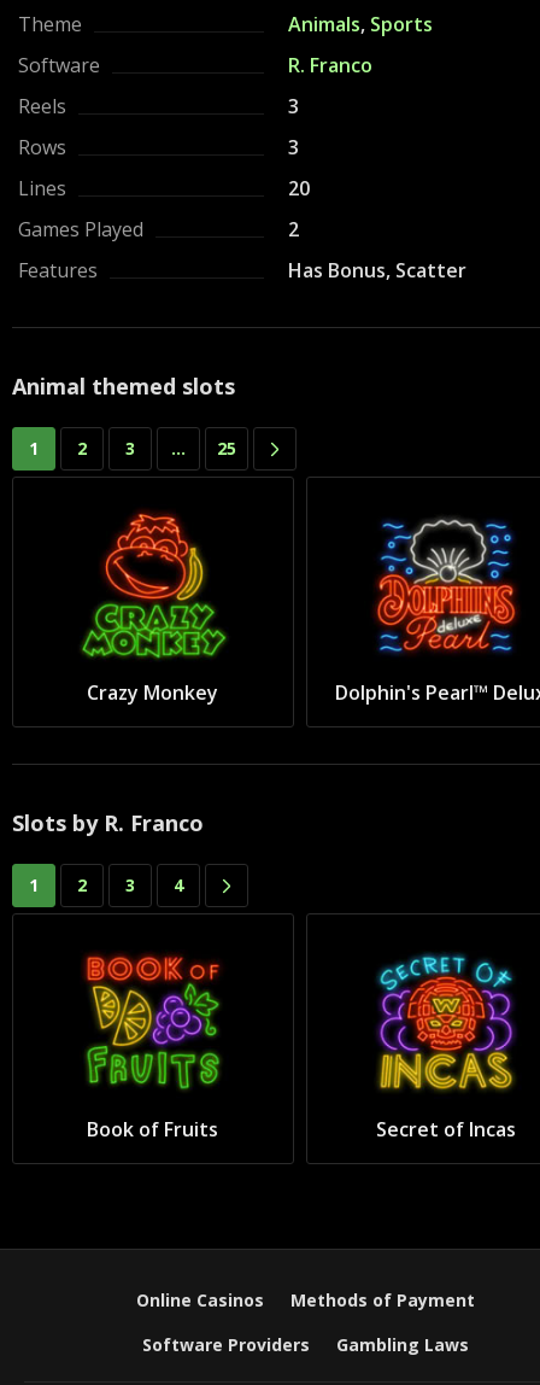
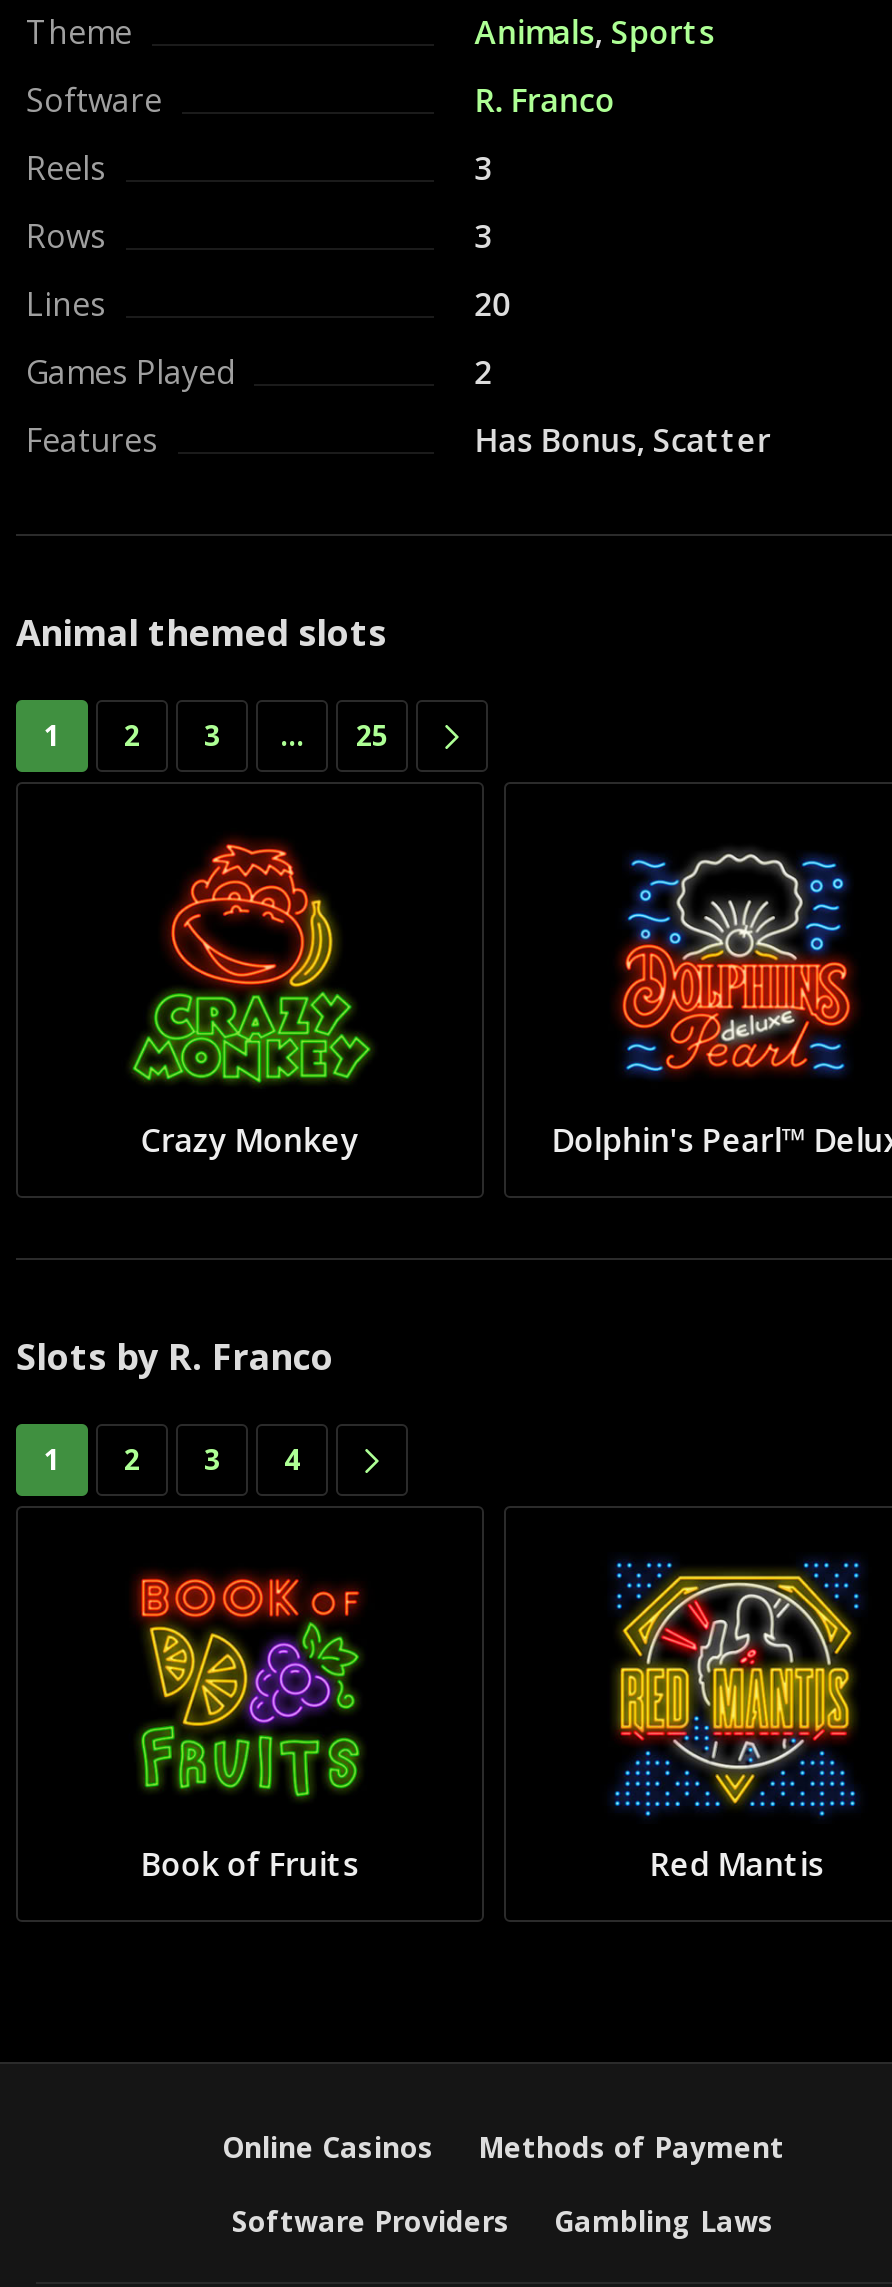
- [image]
- Secret of Incas
+ [image]
+ Red Mantis
